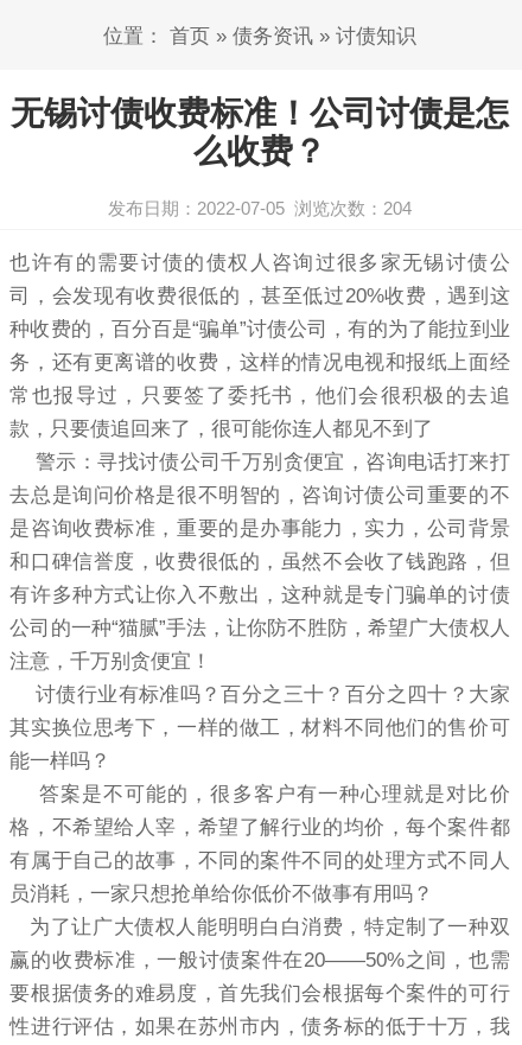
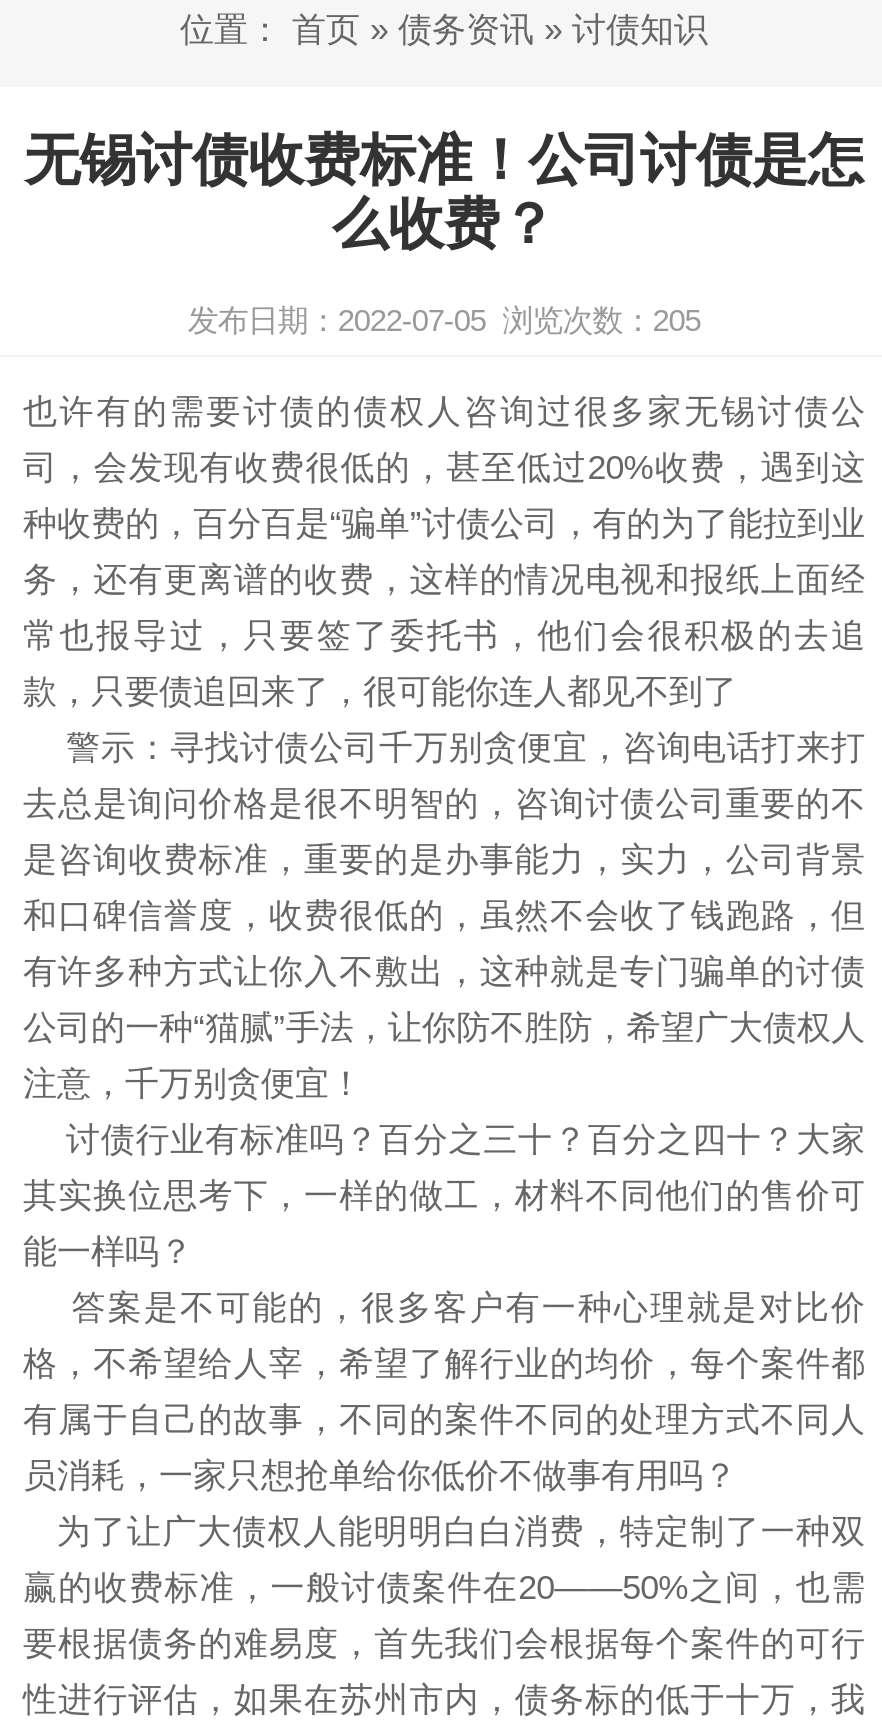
- 发布日期：2022-07-05 浏览次数：204
+ 发布日期：2022-07-05 浏览次数：205
